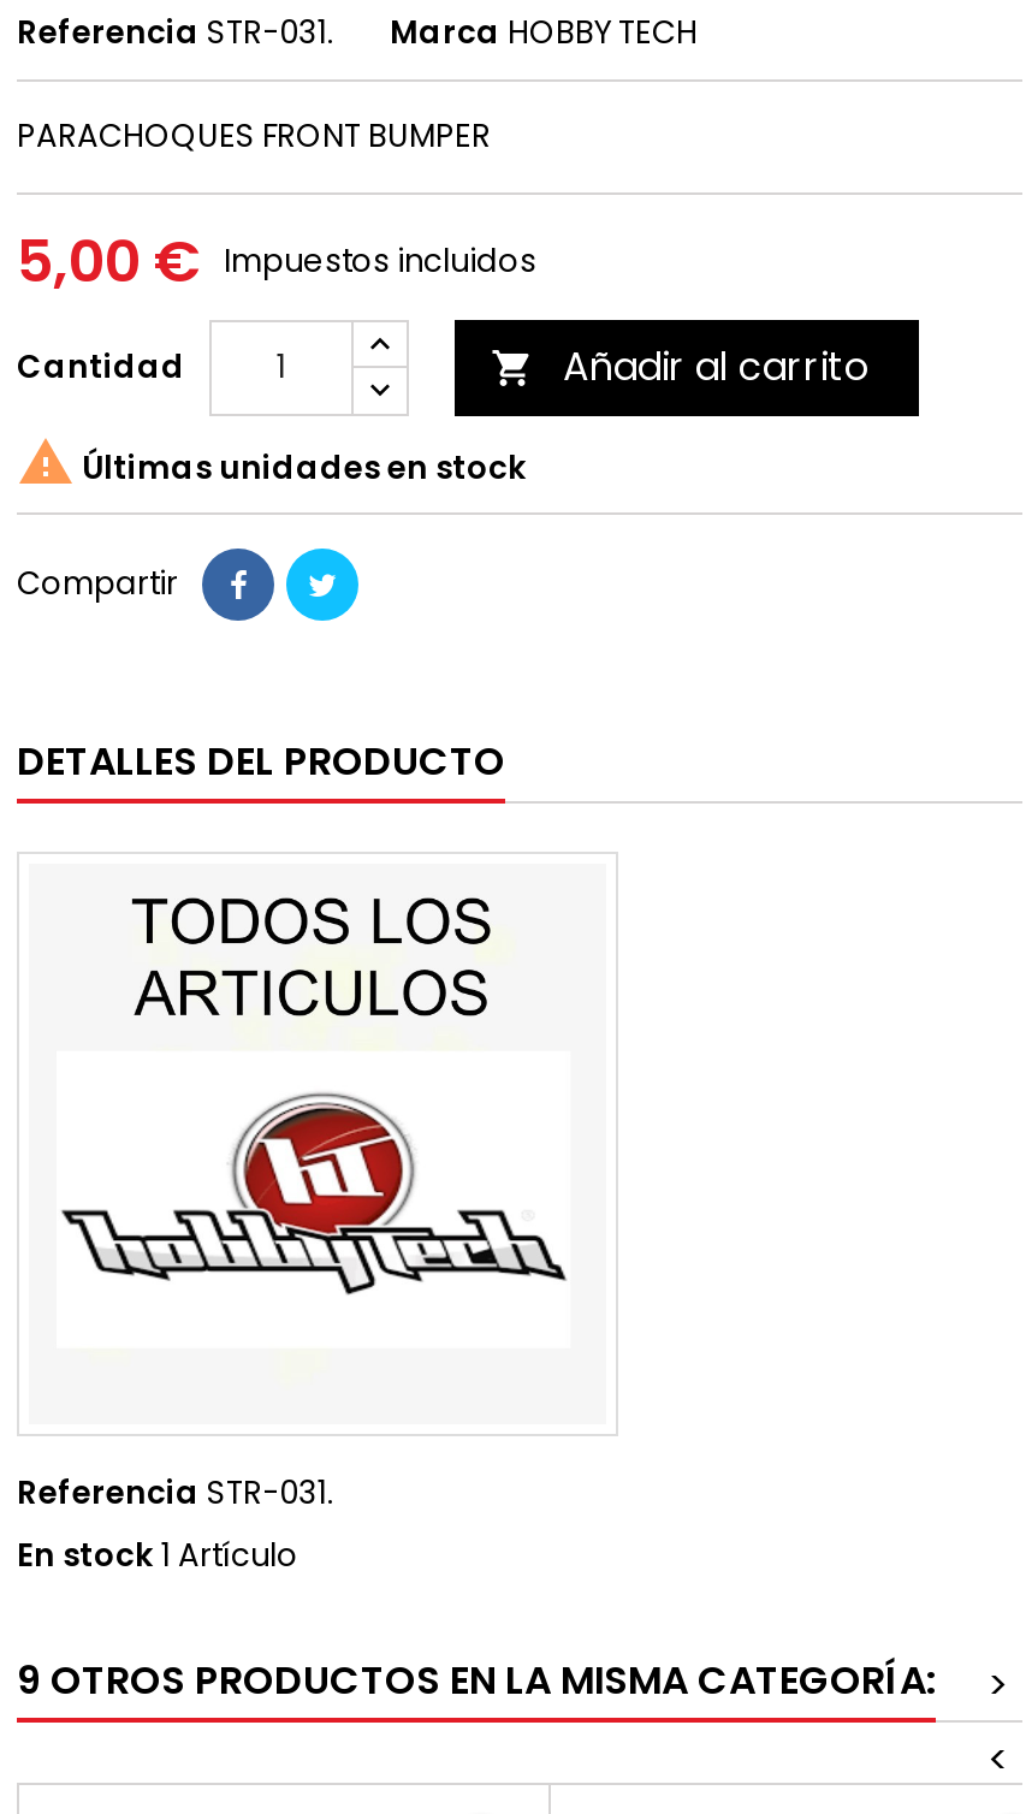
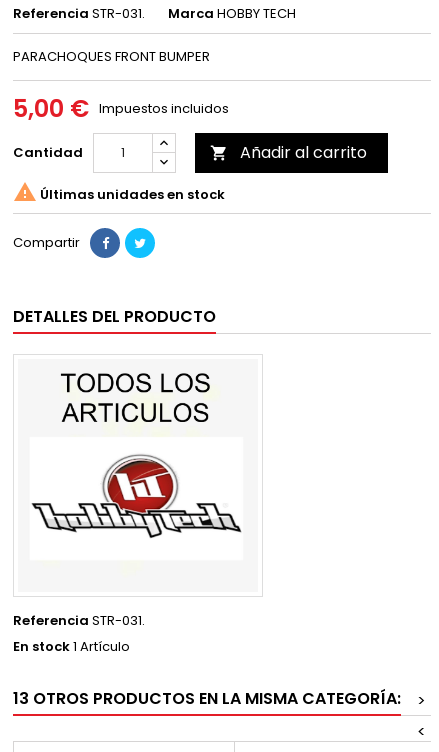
- 9 OTROS PRODUCTOS EN LA MISMA CATEGORÍA:
+ 13 OTROS PRODUCTOS EN LA MISMA CATEGORÍA:
